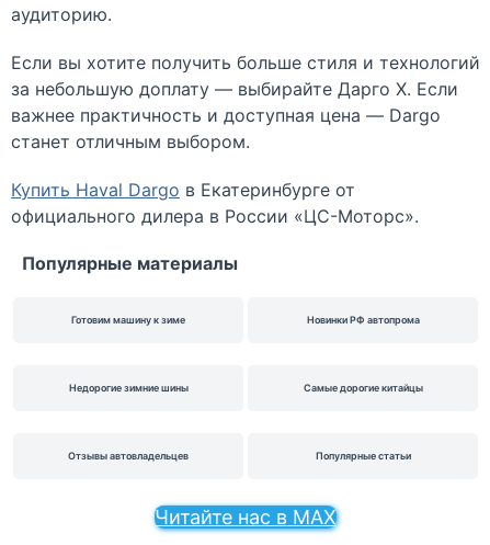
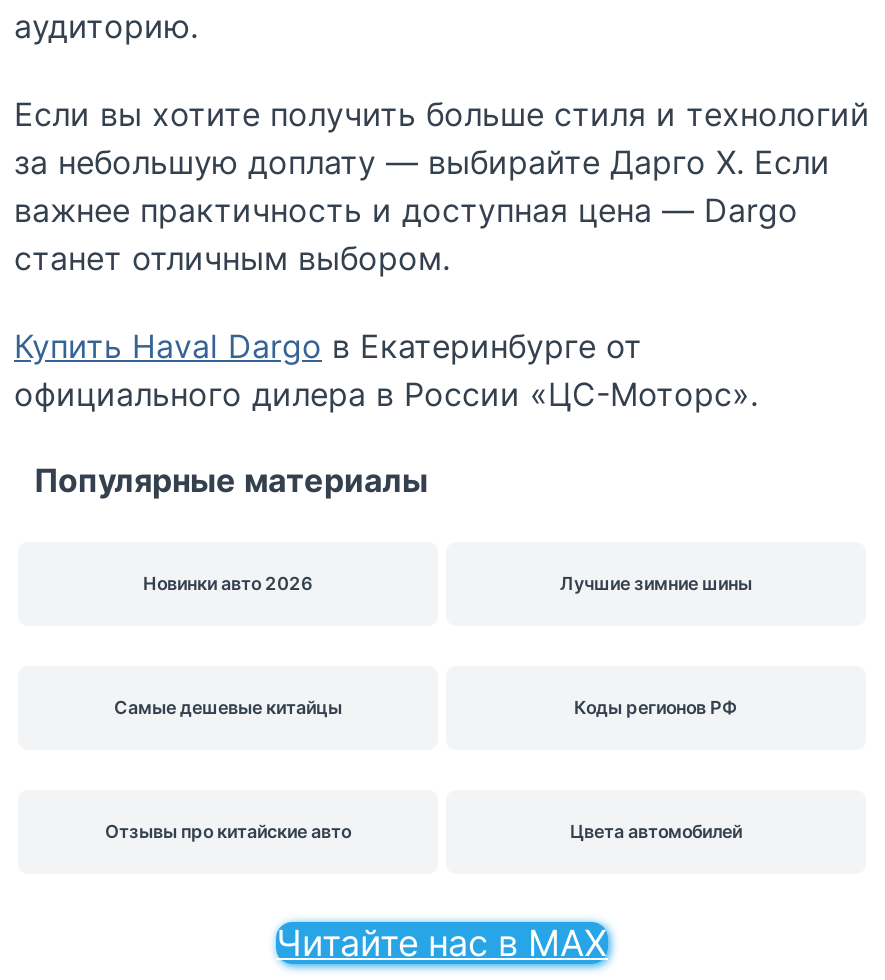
- Готовим машину к зиме
- Новинки РФ автопрома
+ Новинки авто 2026
+ Лучшие зимние шины

- Недорогие зимние шины
- Самые дорогие китайцы
+ Самые дешевые китайцы
+ Коды регионов РФ

- Отзывы автовладельцев
- Популярные статьи
+ Отзывы про китайские авто
+ Цвета автомобилей
